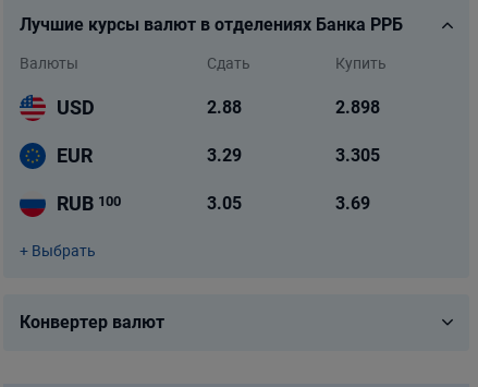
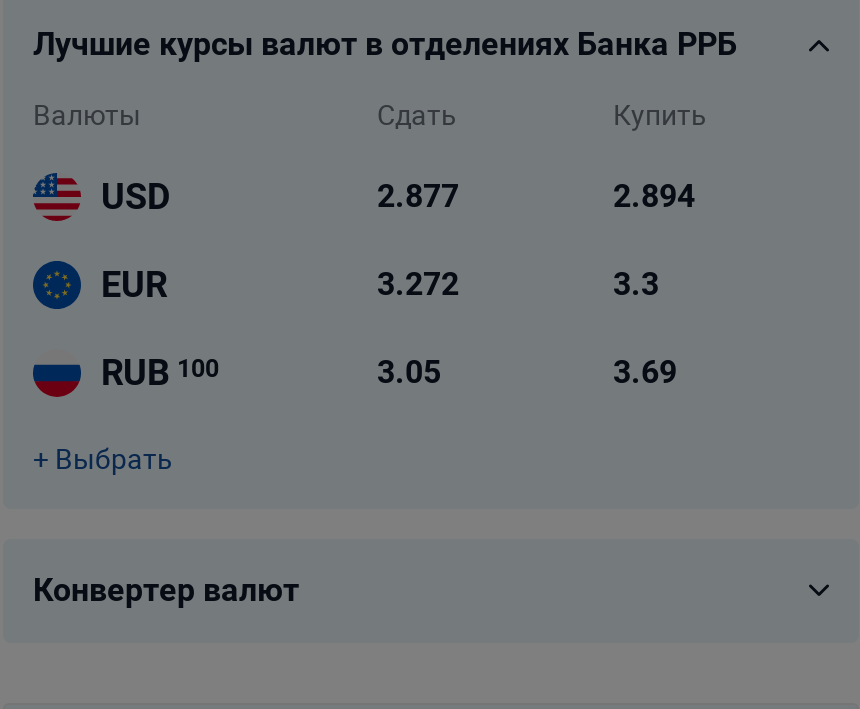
- 2.88
+ 2.877

- 2.898
+ 2.894

- 3.29
+ 3.272

- 3.305
+ 3.3
